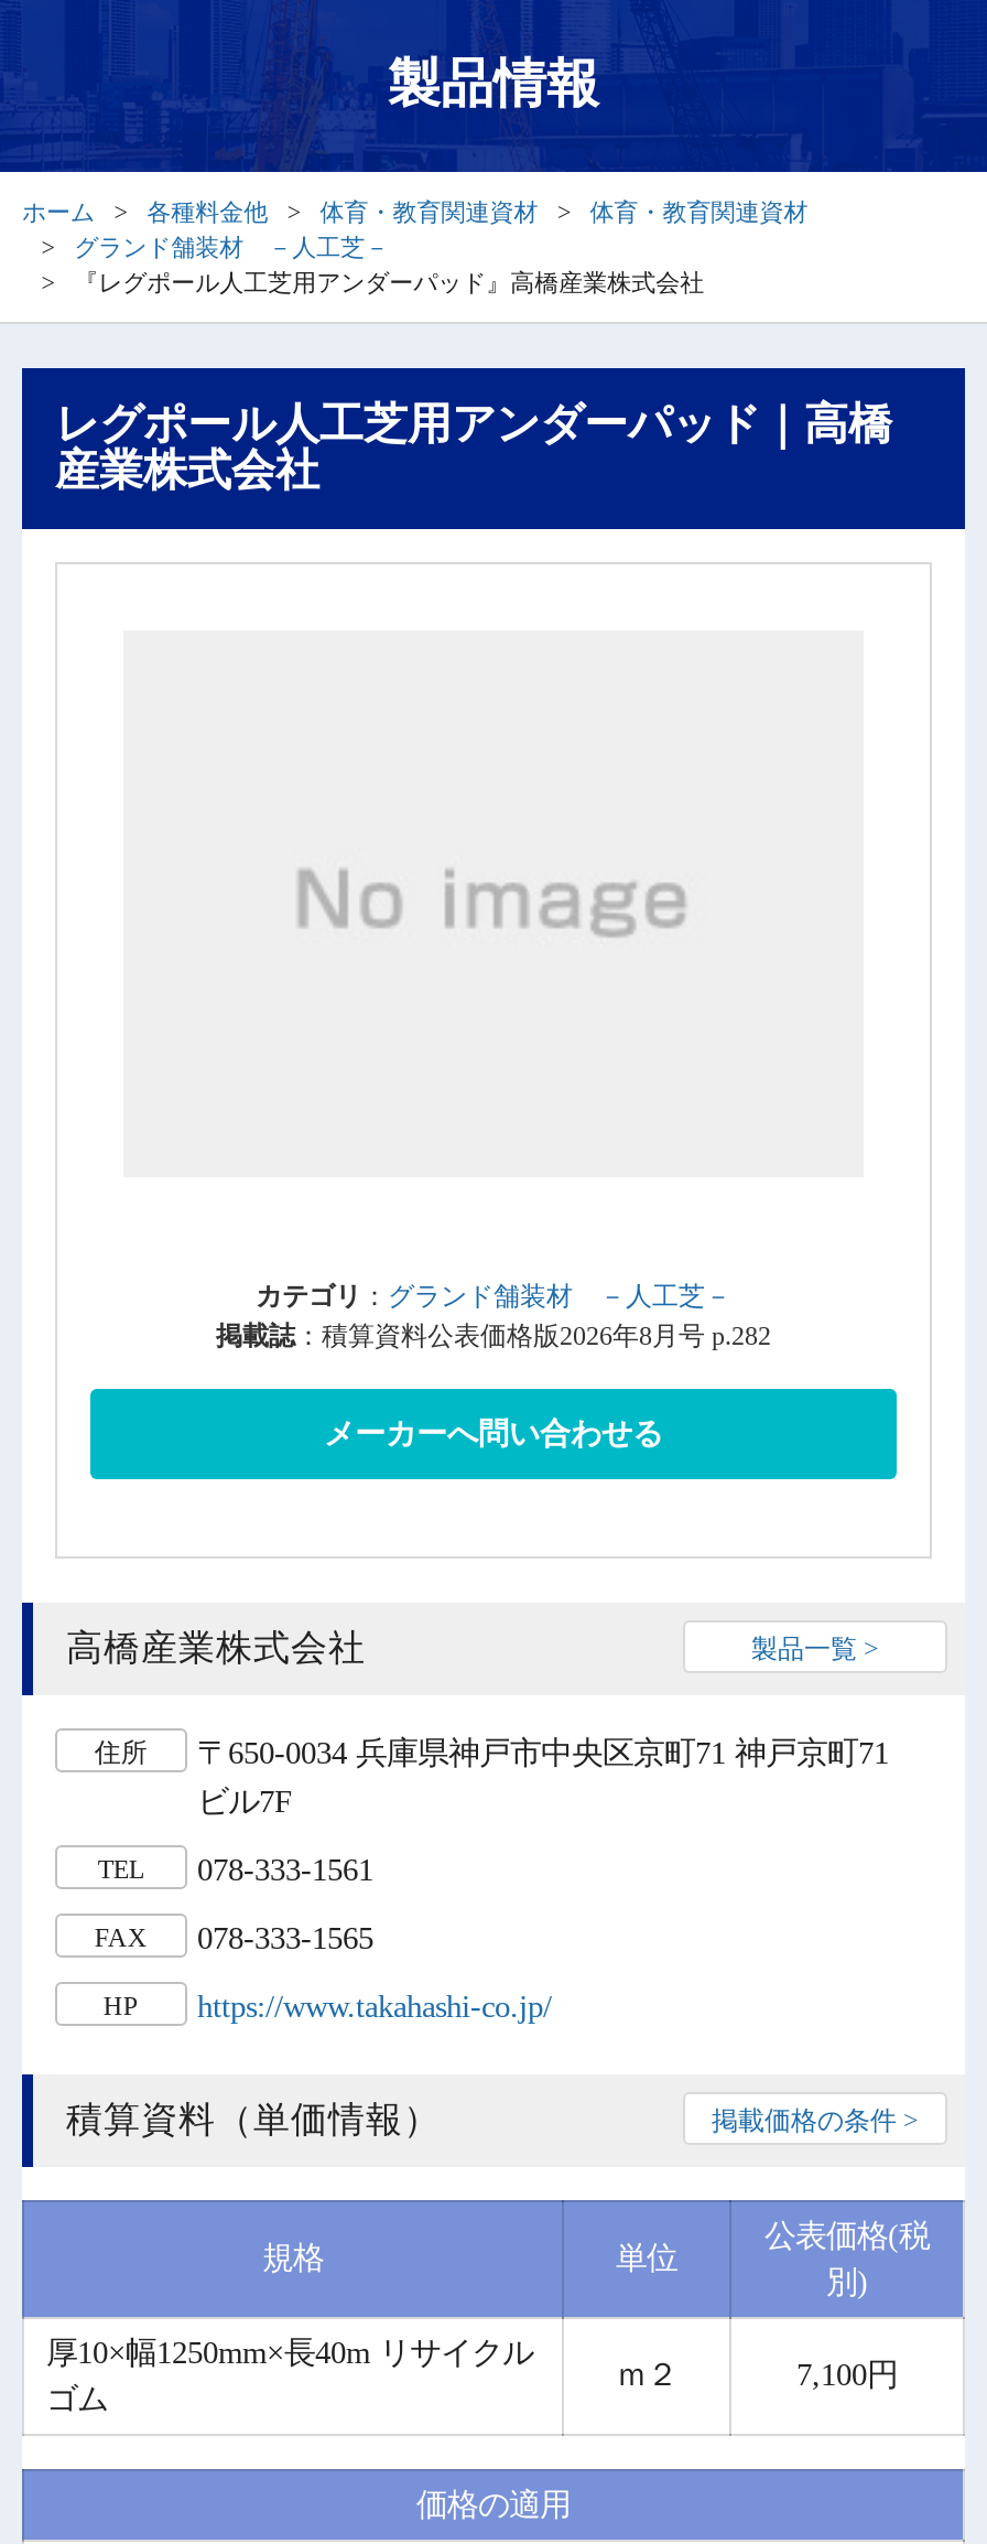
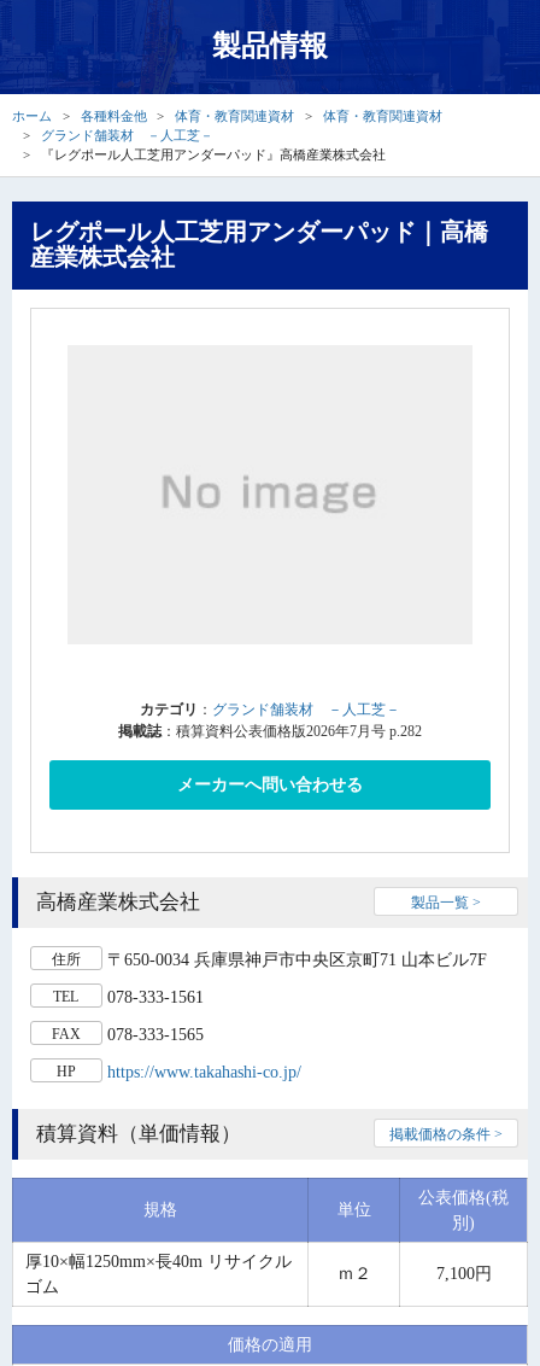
- 掲載誌：積算資料公表価格版2026年8月号 p.282
+ 掲載誌：積算資料公表価格版2026年7月号 p.282

- 〒650-0034 兵庫県神戸市中央区京町71 神戸京町71
- ビル7F
+ 〒650-0034 兵庫県神戸市中央区京町71 山本ビル7F
